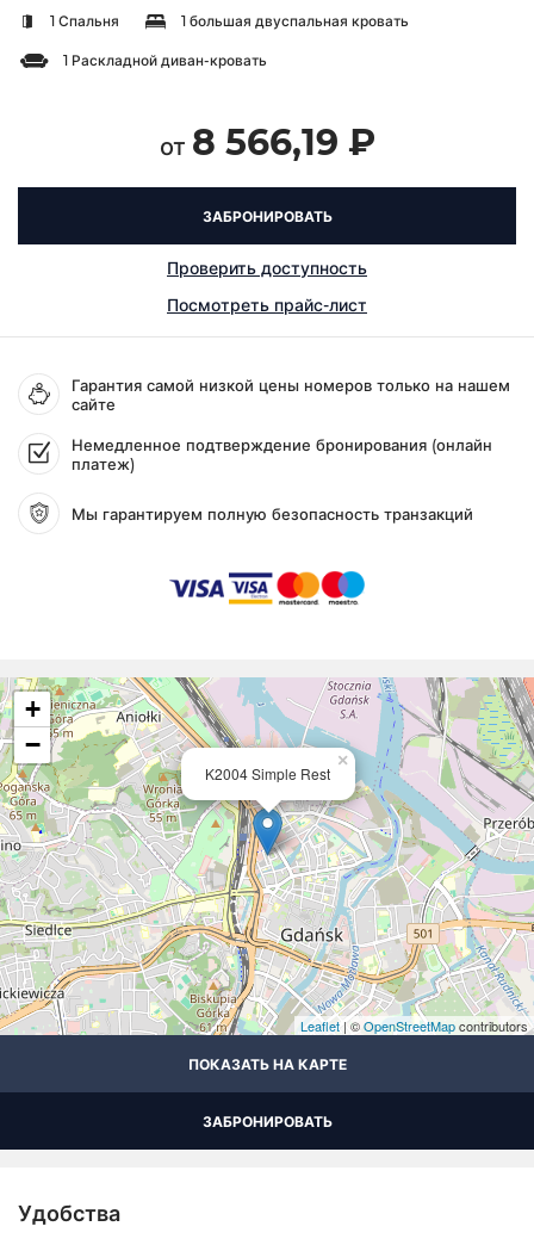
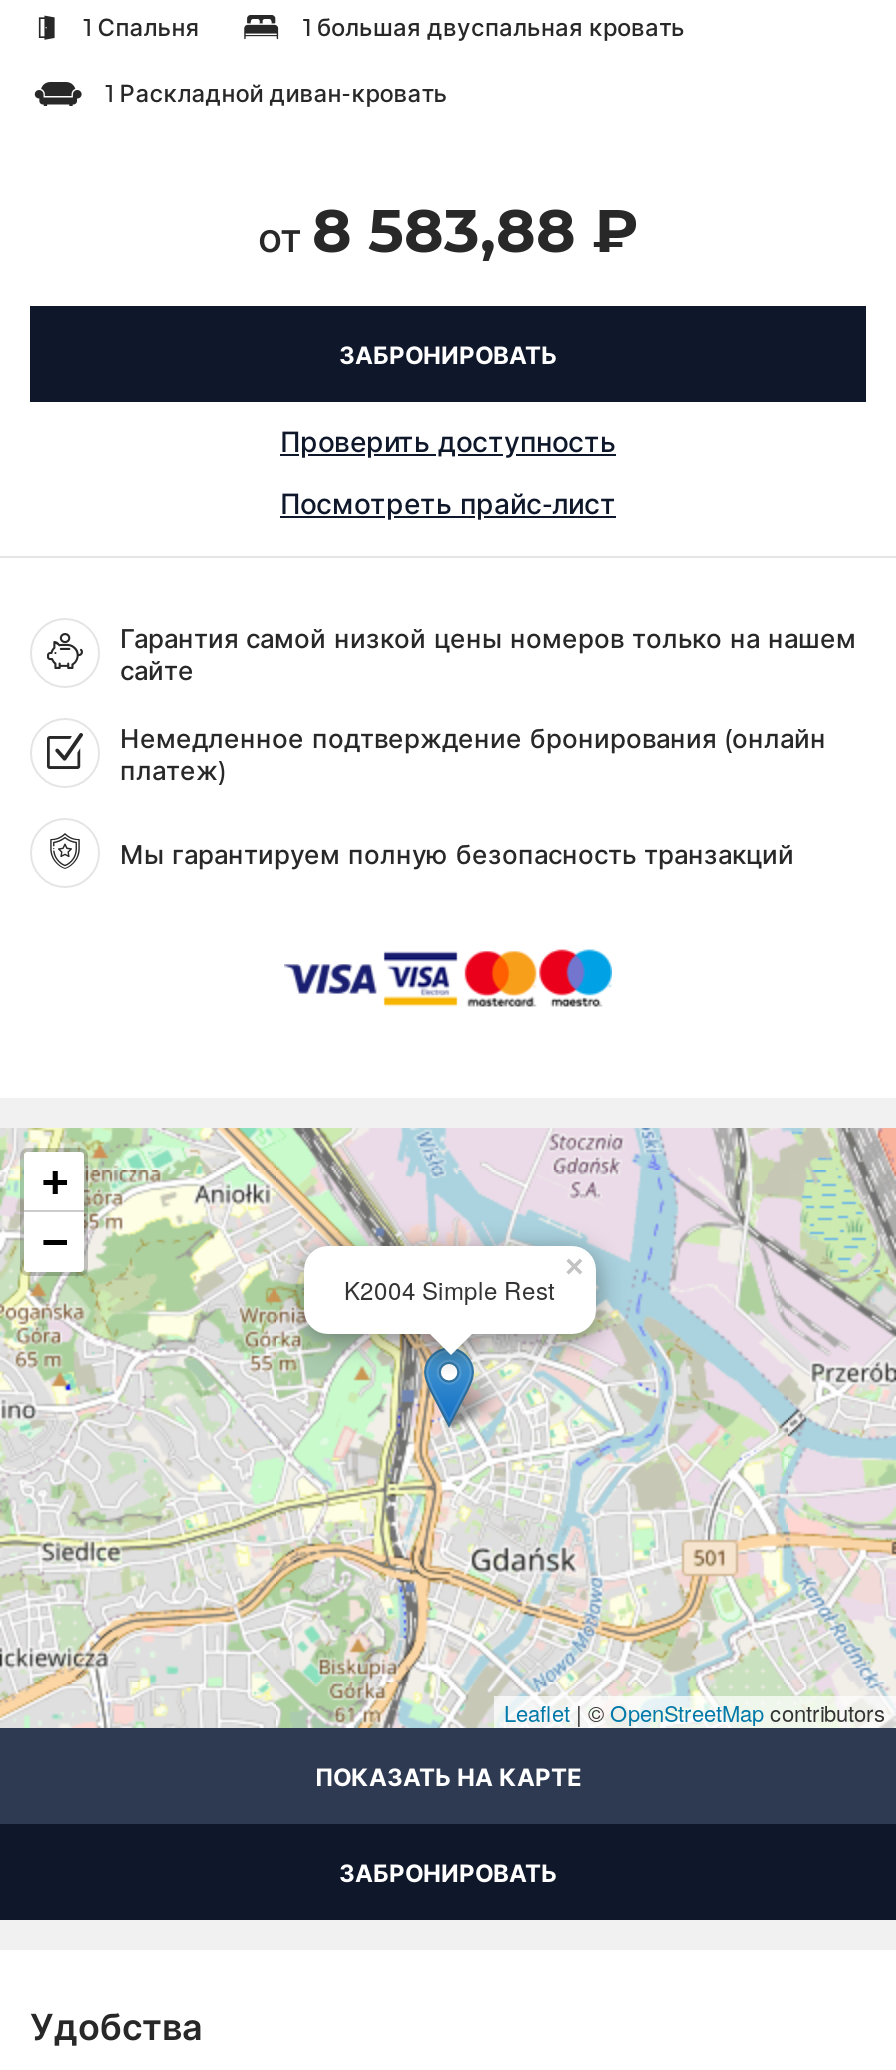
- от 8 566,19 ₽
+ от 8 583,88 ₽
